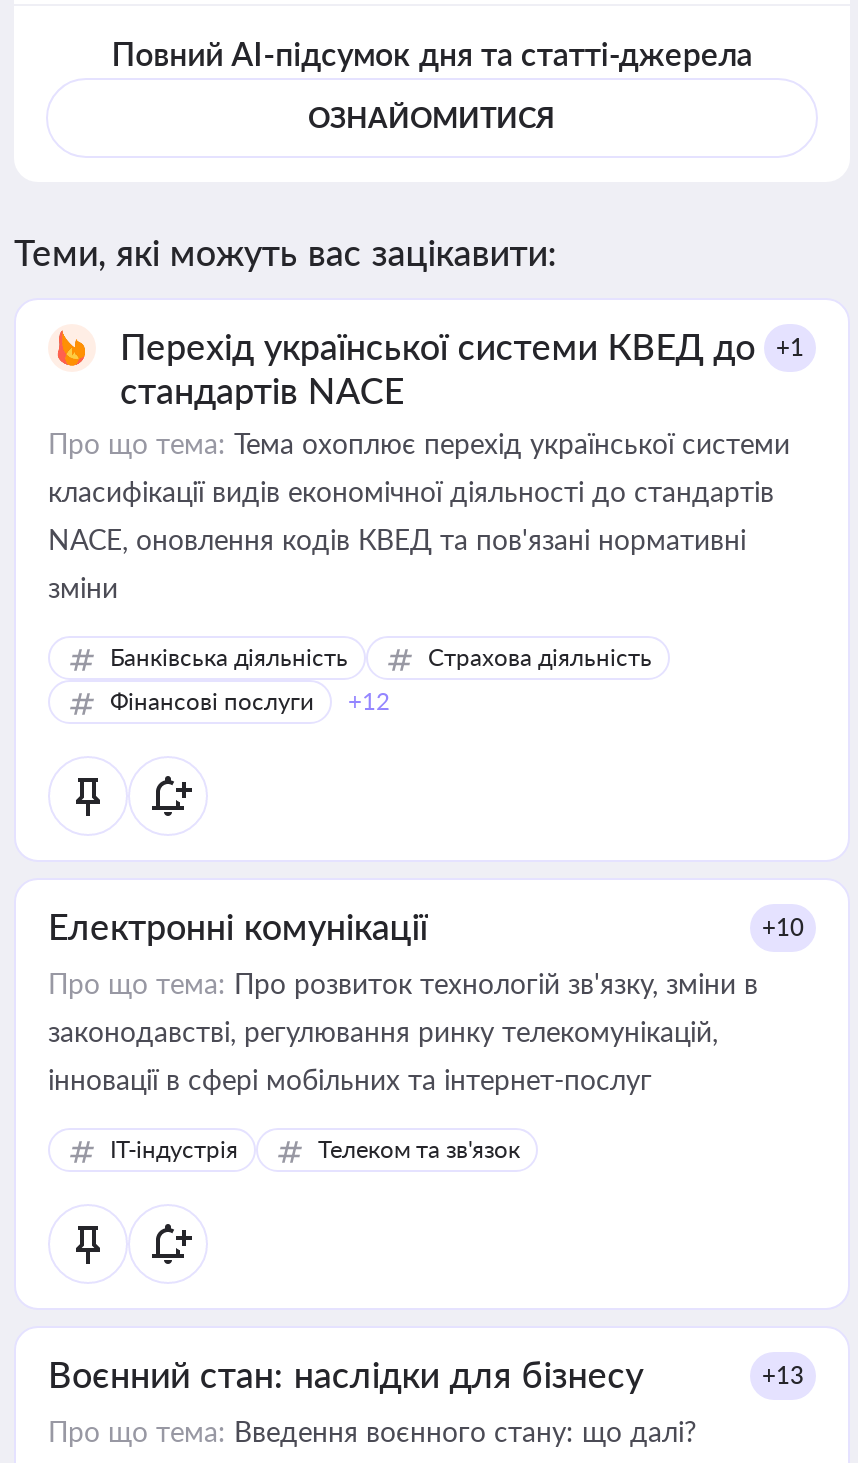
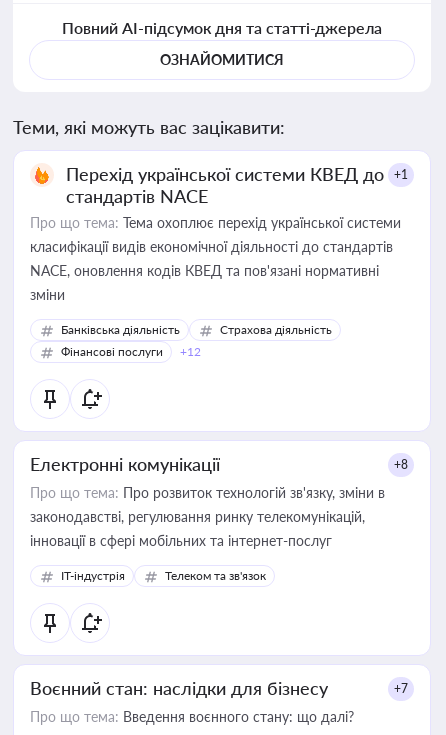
- +10
+ +8

- +13
+ +7
